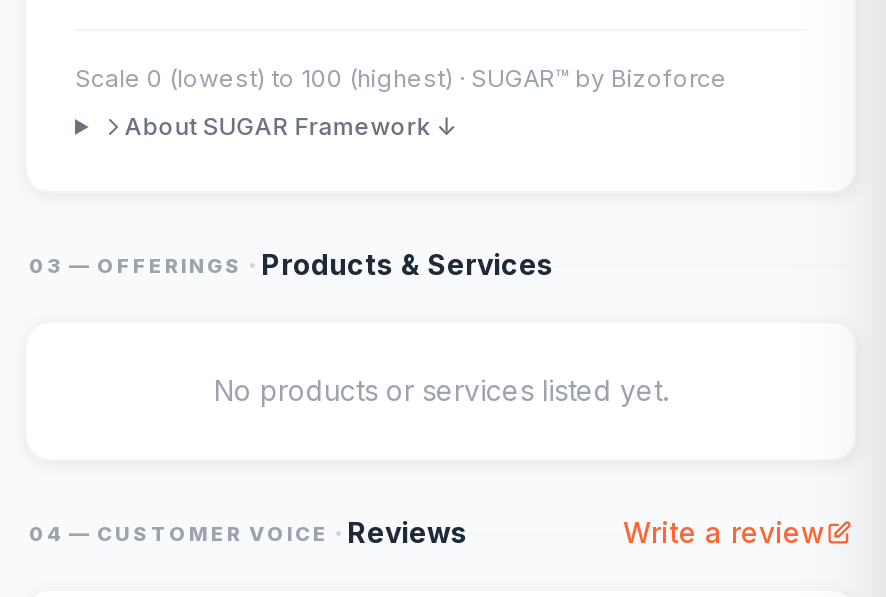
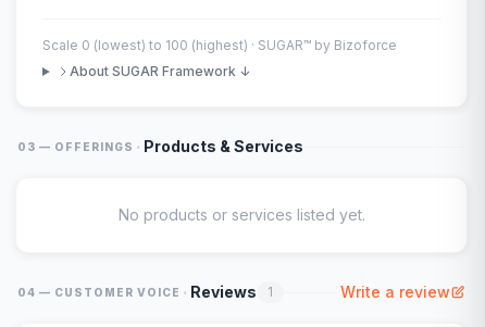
+ 1
